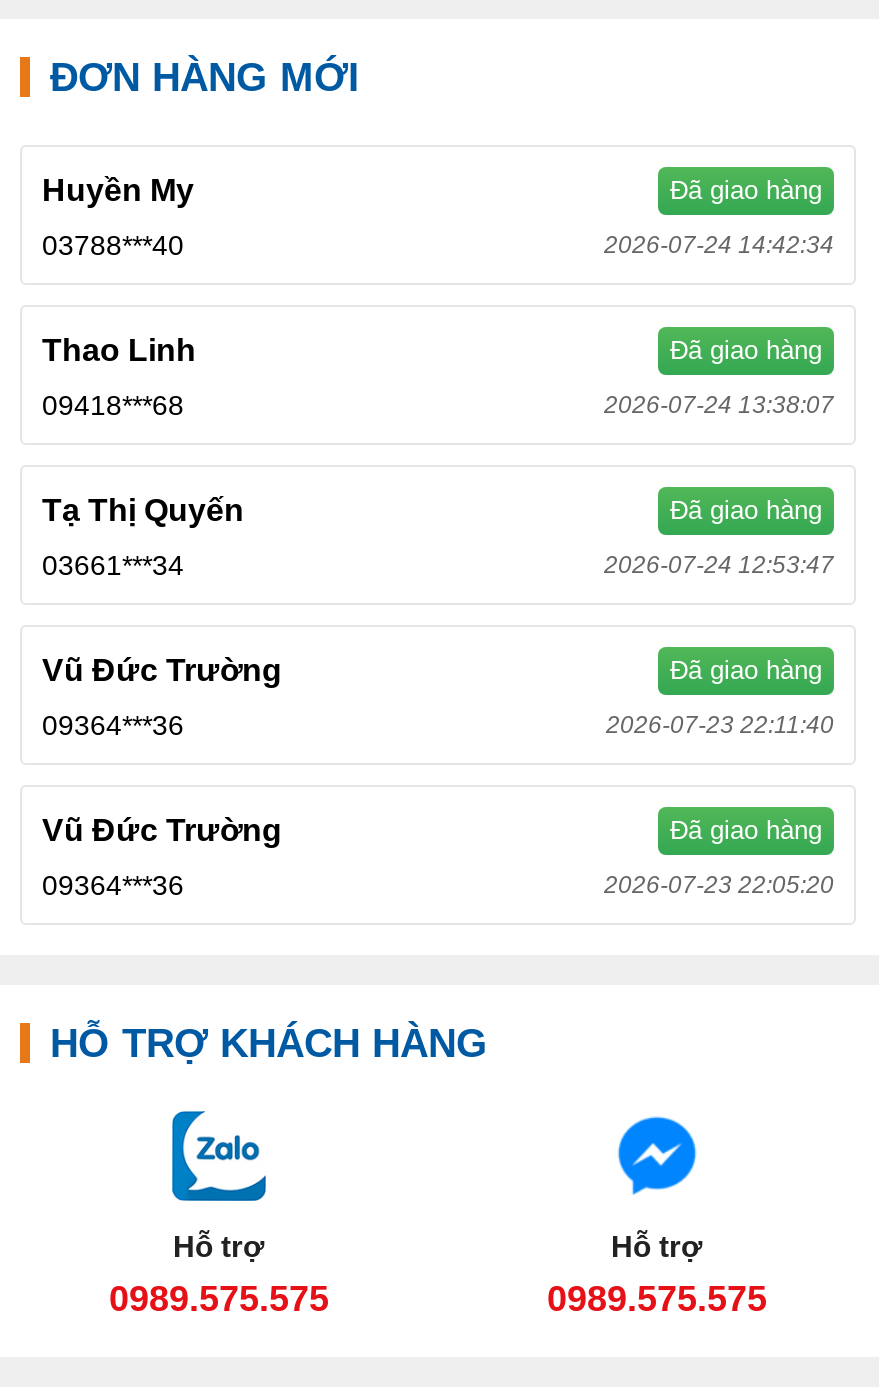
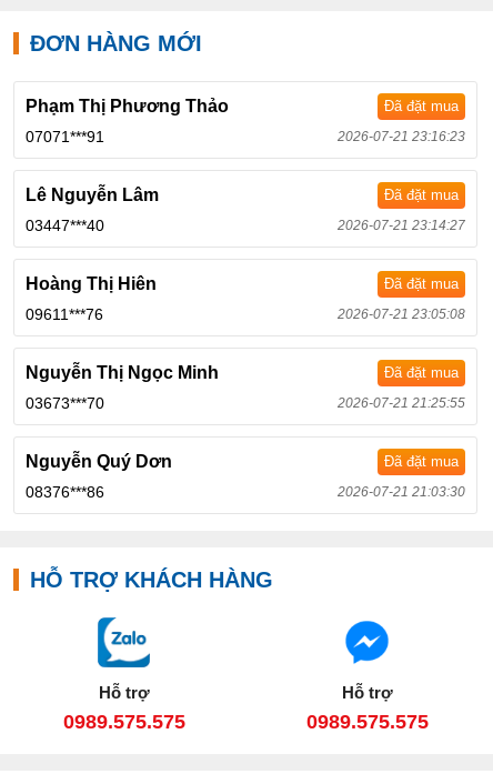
- Huyền My
- Đã giao hàng
+ Phạm Thị Phương Thảo
+ Đã đặt mua

- 03788***40
- 2026-07-24 14:42:34
+ 07071***91
+ 2026-07-21 23:16:23

- Thao Linh
- Đã giao hàng
+ Lê Nguyễn Lâm
+ Đã đặt mua

- 09418***68
- 2026-07-24 13:38:07
+ 03447***40
+ 2026-07-21 23:14:27

- Tạ Thị Quyến
- Đã giao hàng
+ Hoàng Thị Hiên
+ Đã đặt mua

- 03661***34
- 2026-07-24 12:53:47
+ 09611***76
+ 2026-07-21 23:05:08

- Vũ Đức Trường
- Đã giao hàng
+ Nguyễn Thị Ngọc Minh
+ Đã đặt mua

- 09364***36
- 2026-07-23 22:11:40
+ 03673***70
+ 2026-07-21 21:25:55

- Vũ Đức Trường
- Đã giao hàng
+ Nguyễn Quý Dơn
+ Đã đặt mua

- 09364***36
- 2026-07-23 22:05:20
+ 08376***86
+ 2026-07-21 21:03:30
